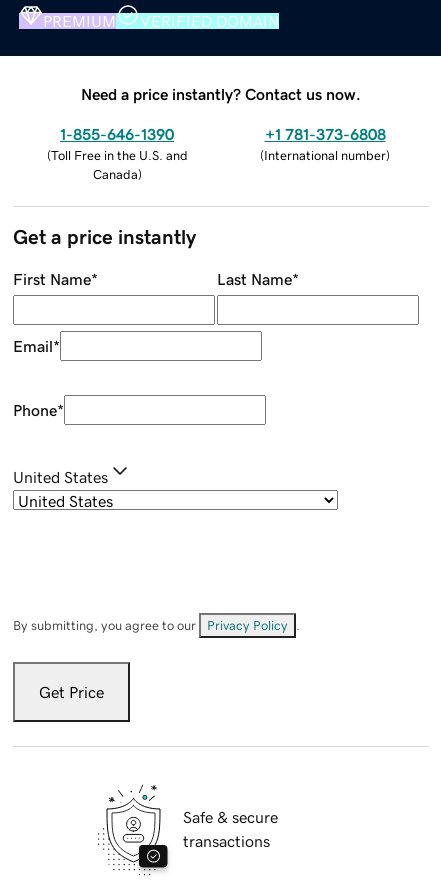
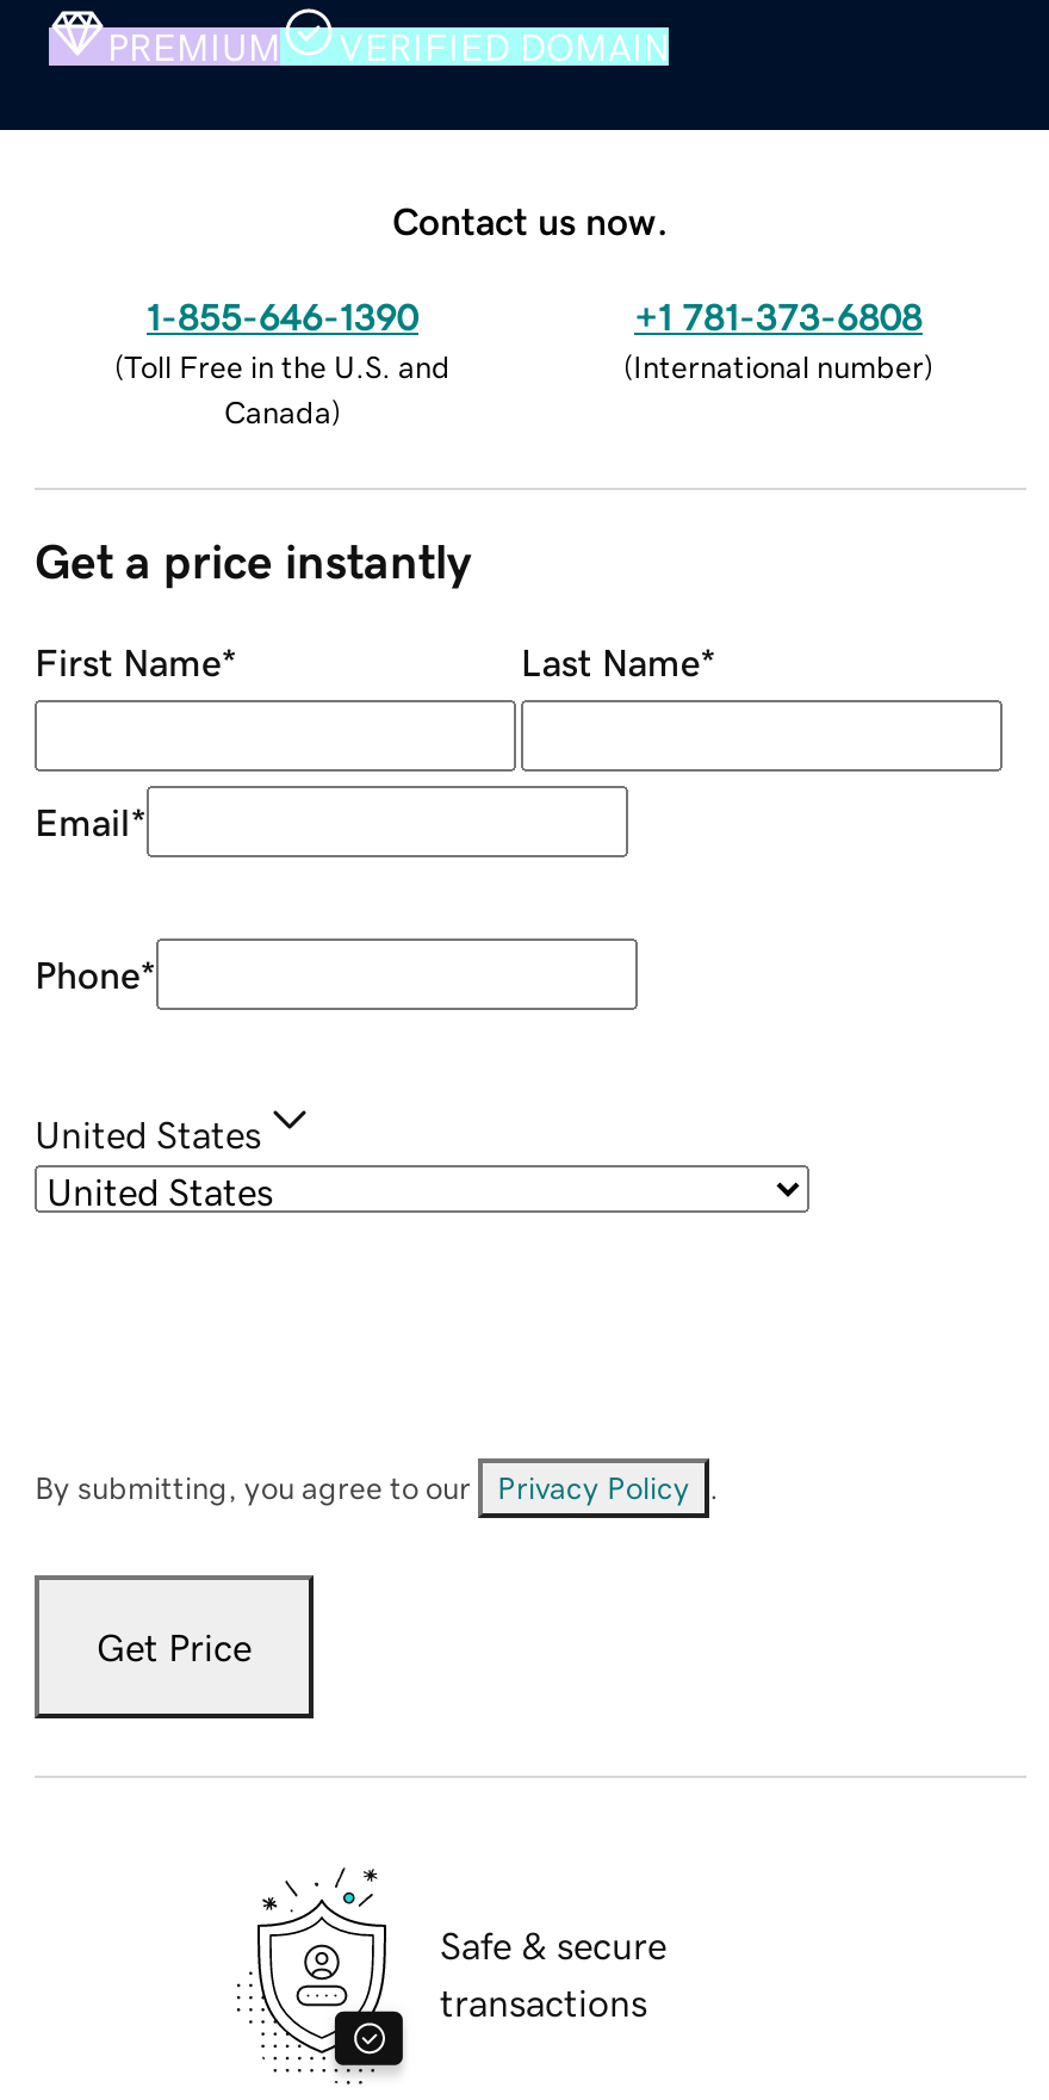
- Need a price instantly? Contact us now.
+ Contact us now.
